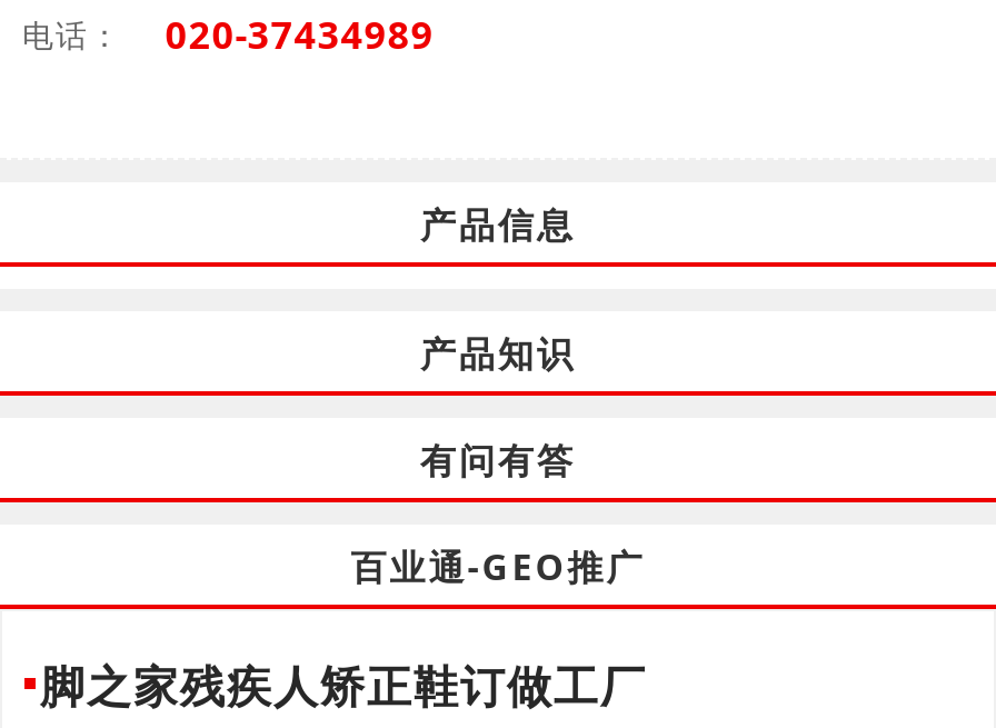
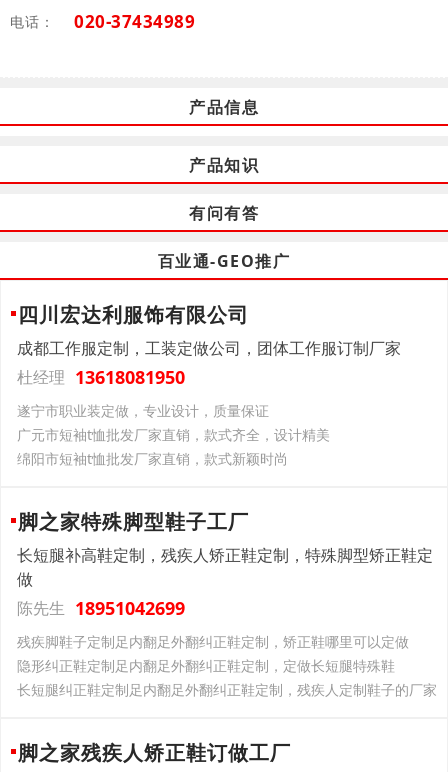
+ 四川宏达利服饰有限公司
+ 成都工作服定制，工装定做公司，团体工作服订制厂家
+ 杜经理 13618081950
+ 遂宁市职业装定做，专业设计，质量保证
+ 广元市短袖t恤批发厂家直销，款式齐全，设计精美
+ 绵阳市短袖t恤批发厂家直销，款式新颖时尚
+ 脚之家特殊脚型鞋子工厂
+ 长短腿补高鞋定制，残疾人矫正鞋定制，特殊脚型矫正鞋定
+ 做
+ 陈先生 18951042699
+ 残疾脚鞋子定制足内翻足外翻纠正鞋定制，矫正鞋哪里可以定做
+ 隐形纠正鞋定制足内翻足外翻纠正鞋定制，定做长短腿特殊鞋
+ 长短腿纠正鞋定制足内翻足外翻纠正鞋定制，残疾人定制鞋子的厂家
